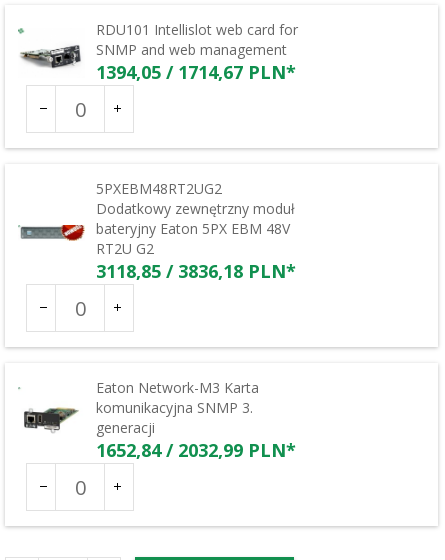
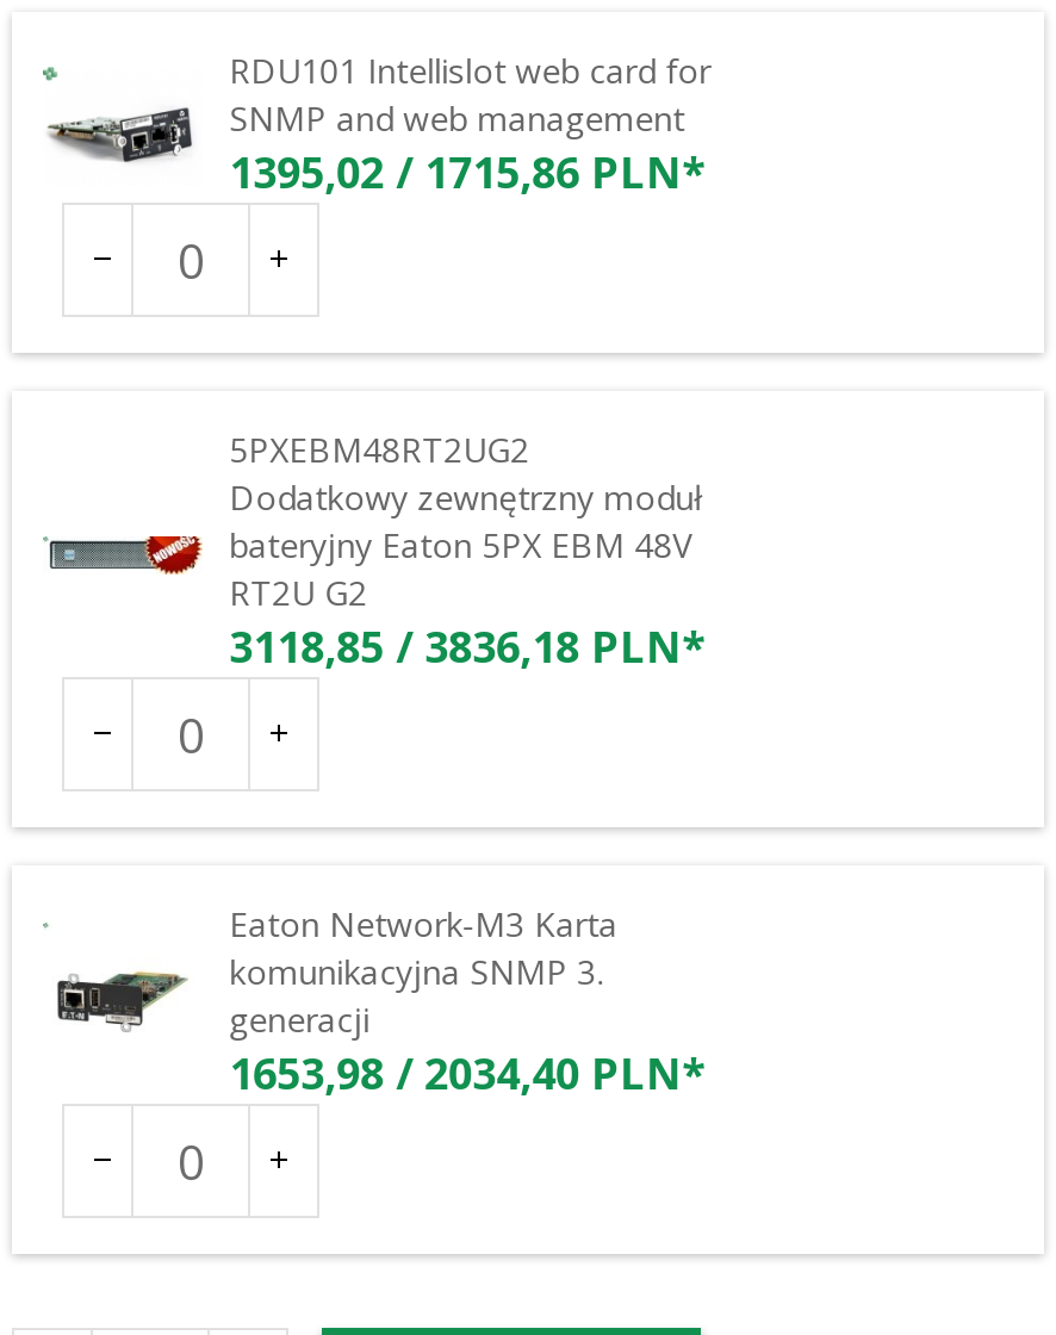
- 1394,05 / 1714,67 PLN*
+ 1395,02 / 1715,86 PLN*

- 1652,84 / 2032,99 PLN*
+ 1653,98 / 2034,40 PLN*
